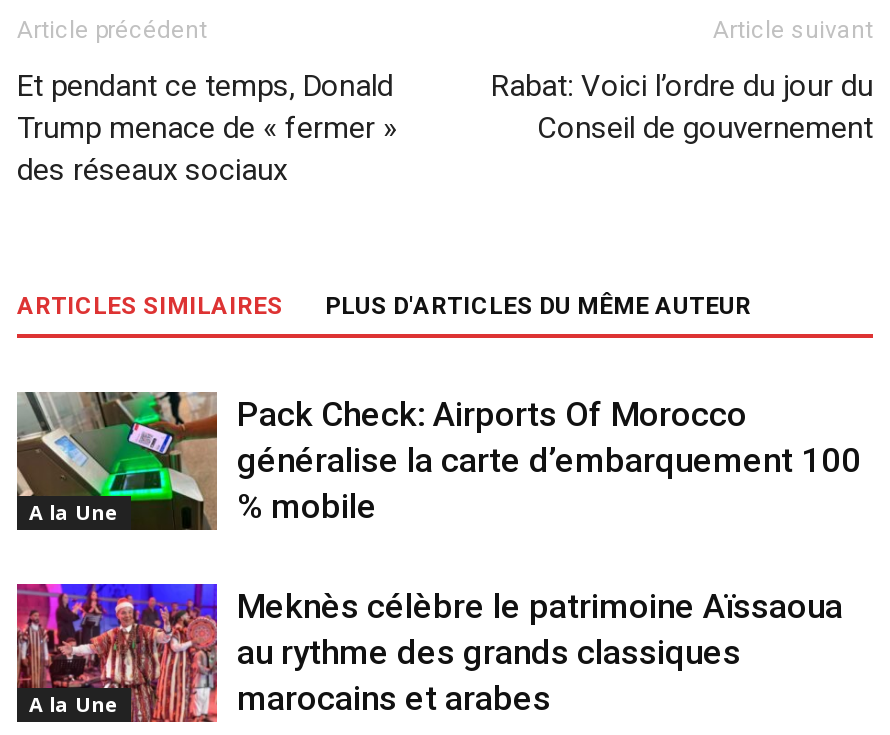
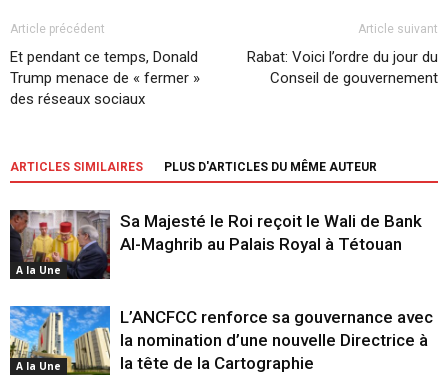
- [image]
- Pack Check: Airports Of Morocco
- généralise la carte d’embarquement 100
- % mobile
+ [image]
+ Sa Majesté le Roi reçoit le Wali de Bank
+ Al-Maghrib au Palais Royal à Tétouan

- [image]
- Meknès célèbre le patrimoine Aïssaoua
- au rythme des grands classiques
- marocains et arabes
+ [image]
+ L’ANCFCC renforce sa gouvernance avec
+ la nomination d’une nouvelle Directrice à
+ la tête de la Cartographie
